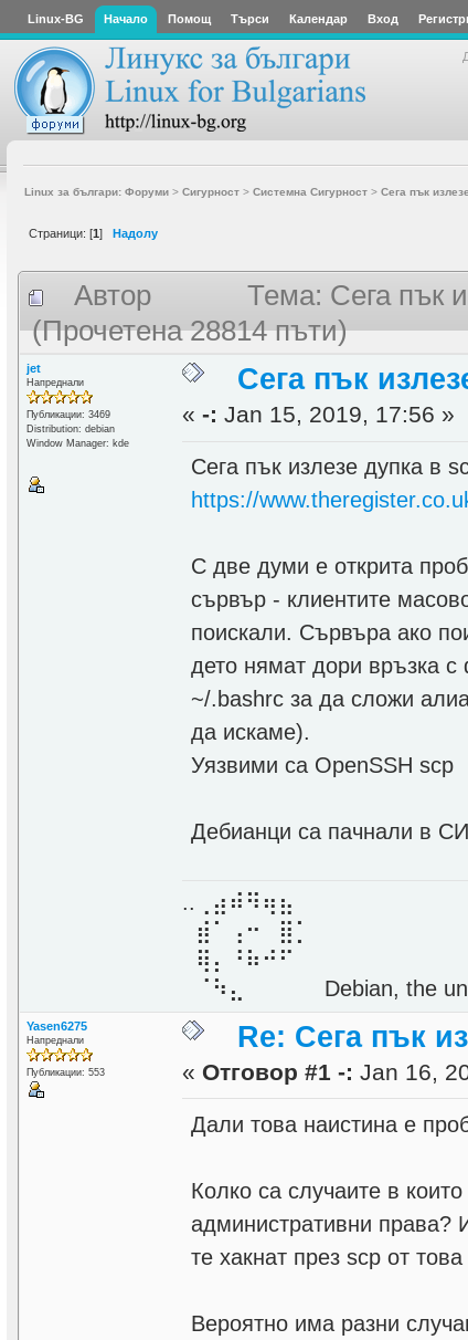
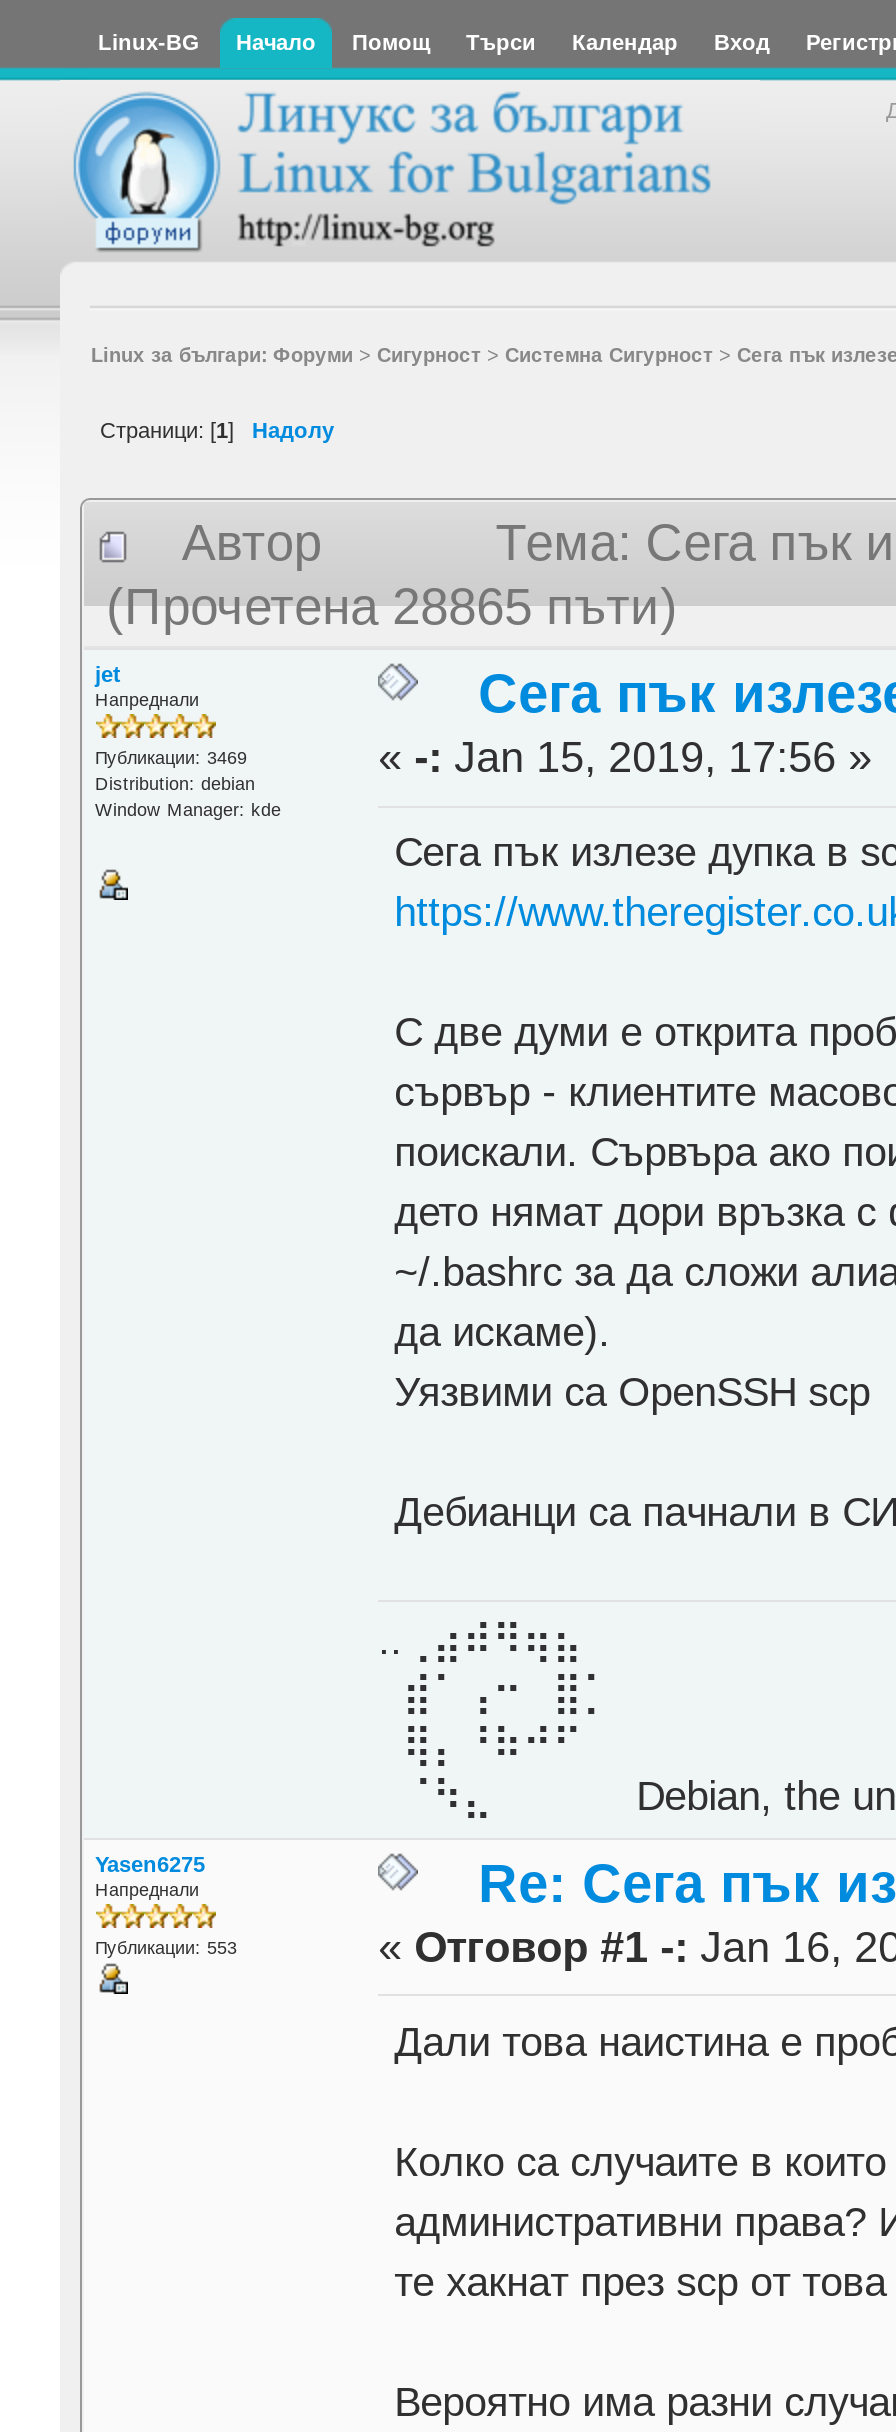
- (Прочетена 28814 пъти)
+ (Прочетена 28865 пъти)
